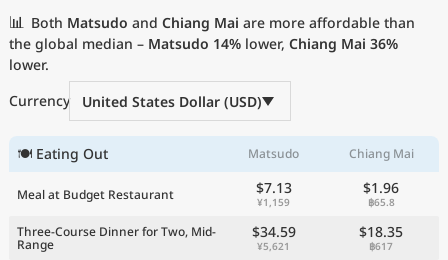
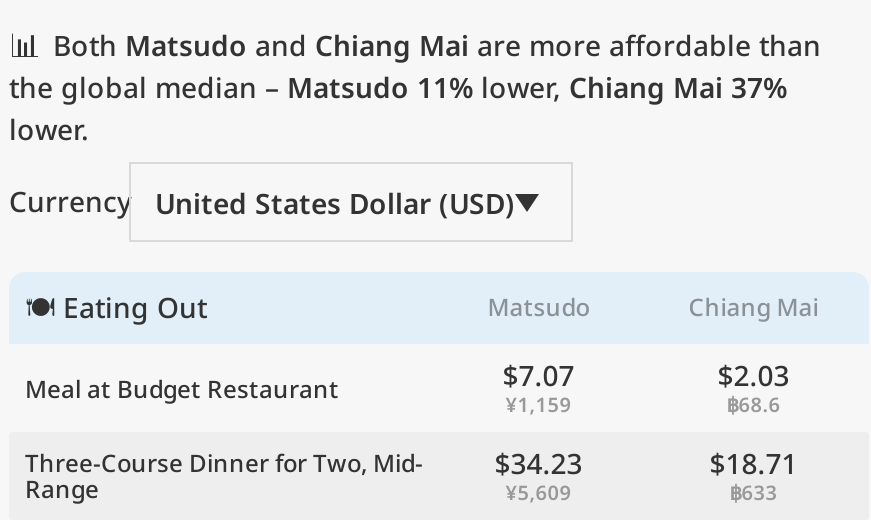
- the global median – Matsudo 14% lower, Chiang Mai 36%
+ the global median – Matsudo 11% lower, Chiang Mai 37%

- $7.13
+ $7.07

- $1.96
+ $2.03

- ฿65.8
+ ฿68.6

- $34.59
+ $34.23

- $18.35
+ $18.71

- ¥5,621
+ ¥5,609

- ฿617
+ ฿633
